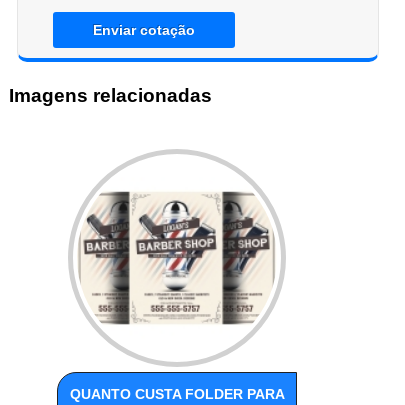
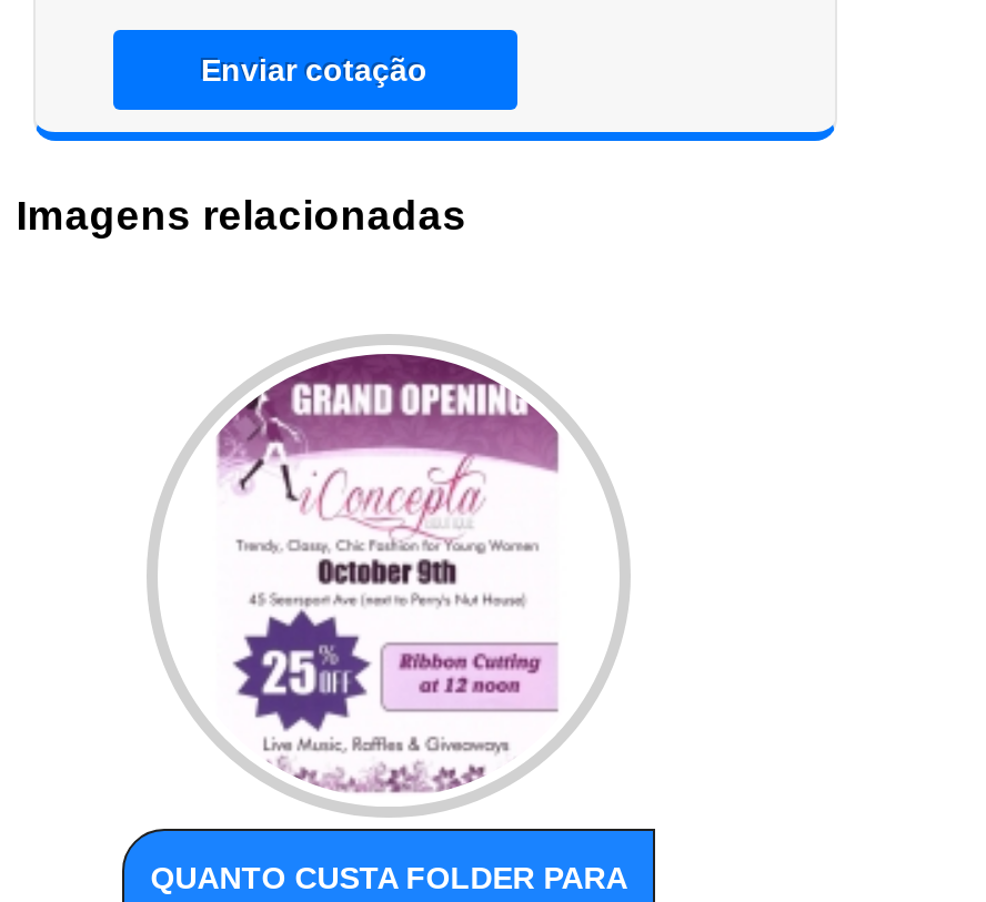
- [image]
+ [image]
